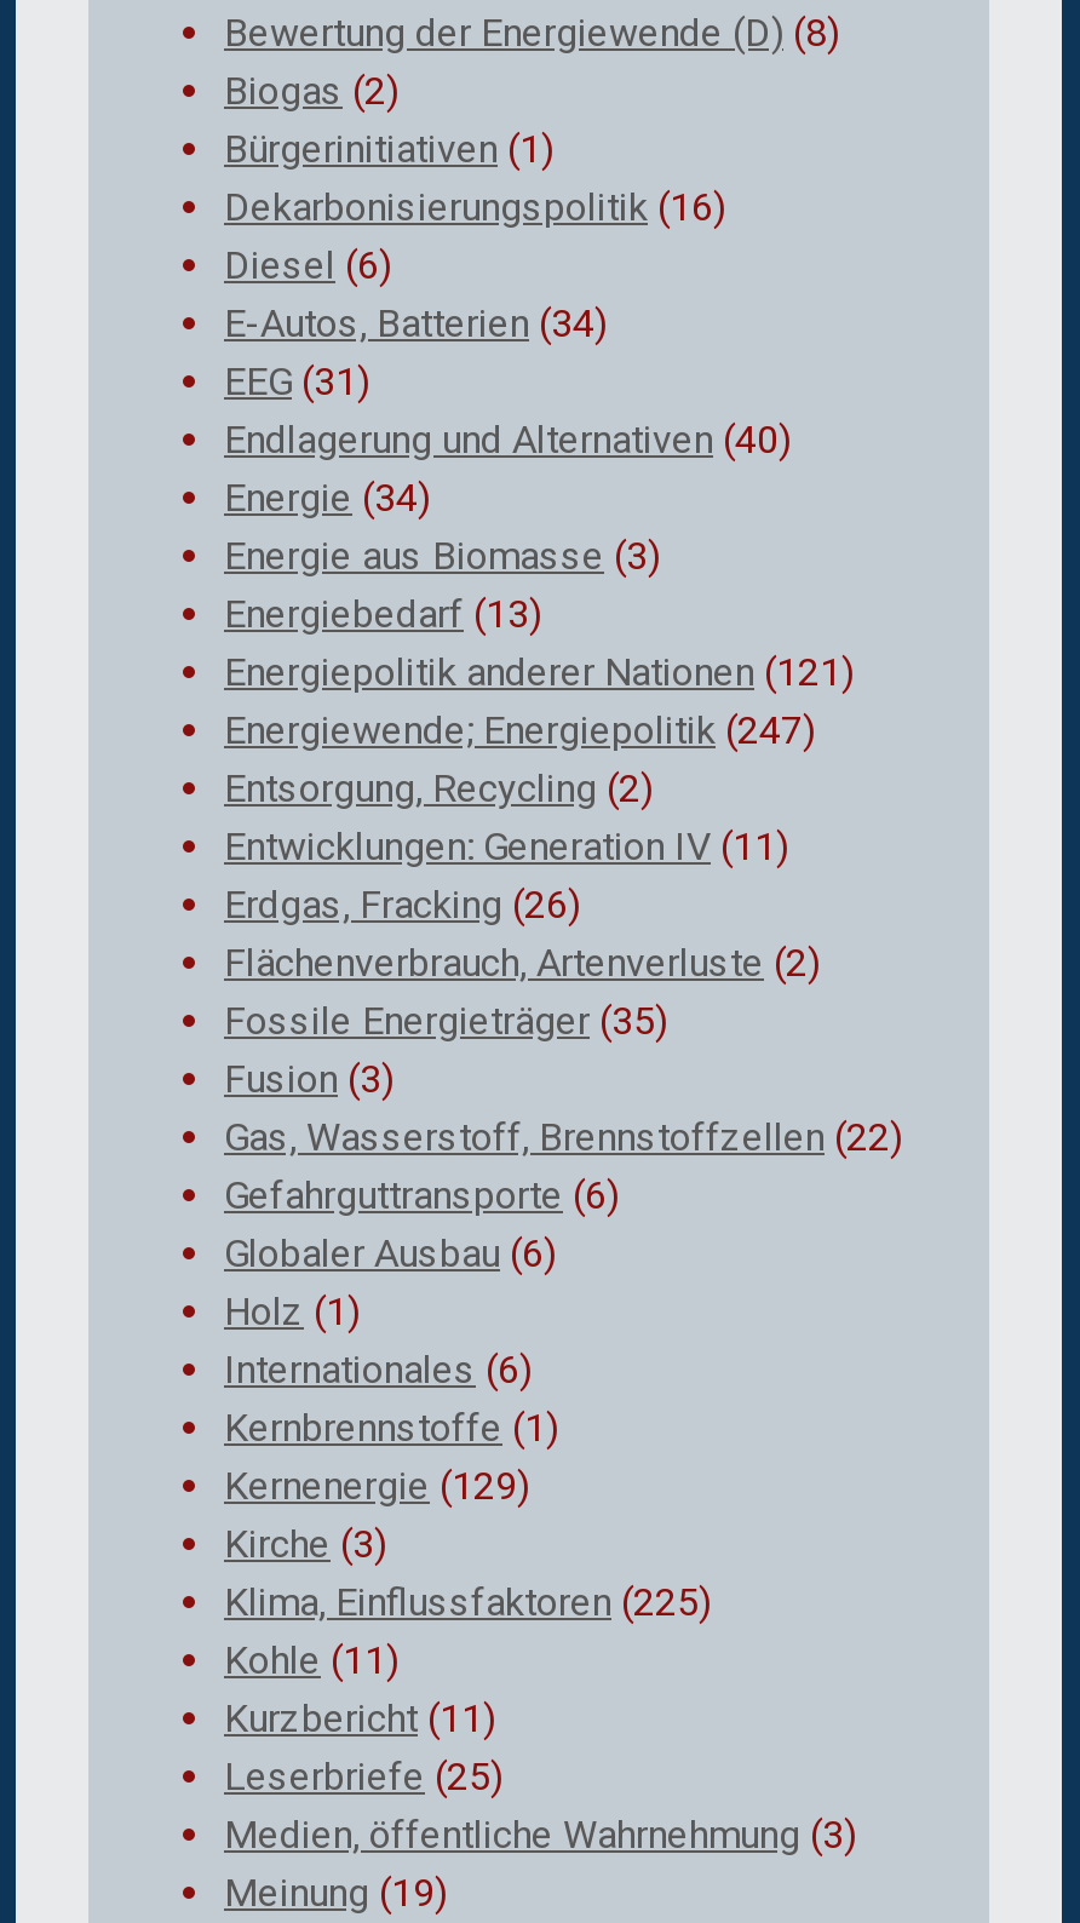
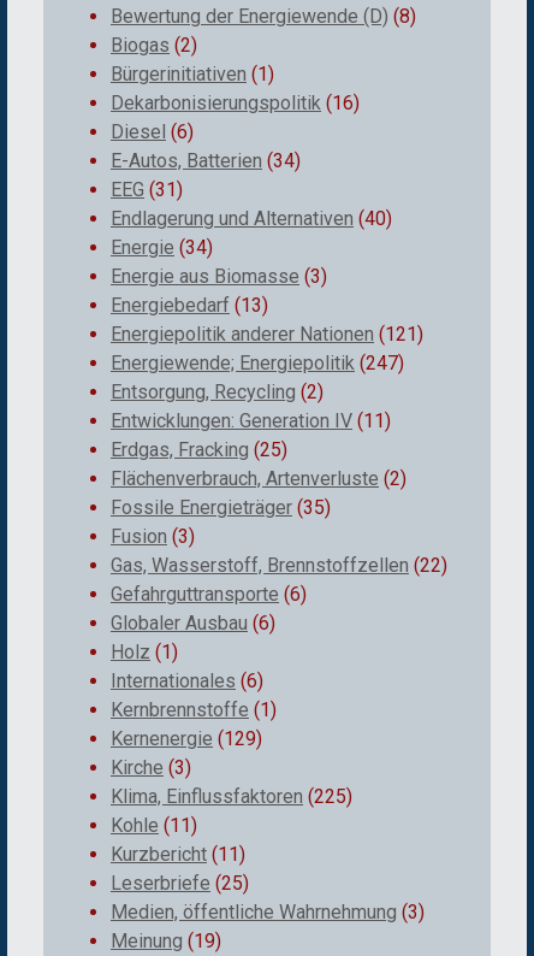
- Erdgas, Fracking (26)
+ Erdgas, Fracking (25)
